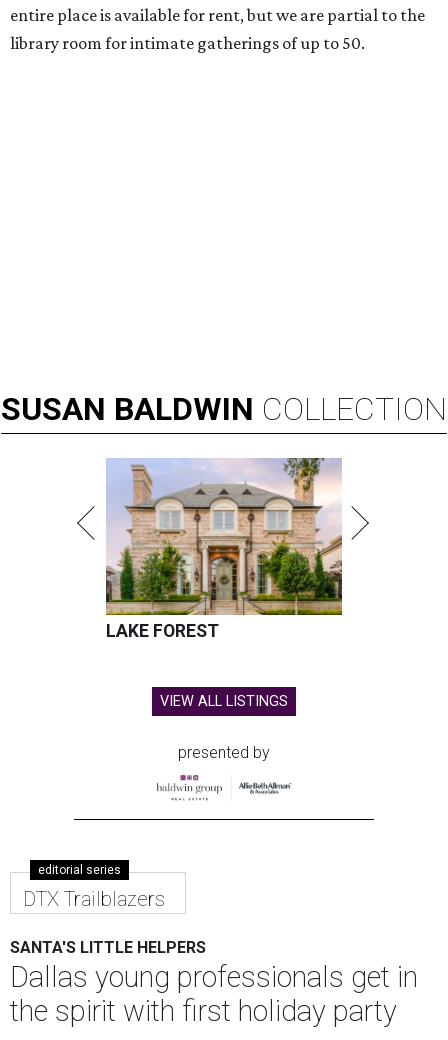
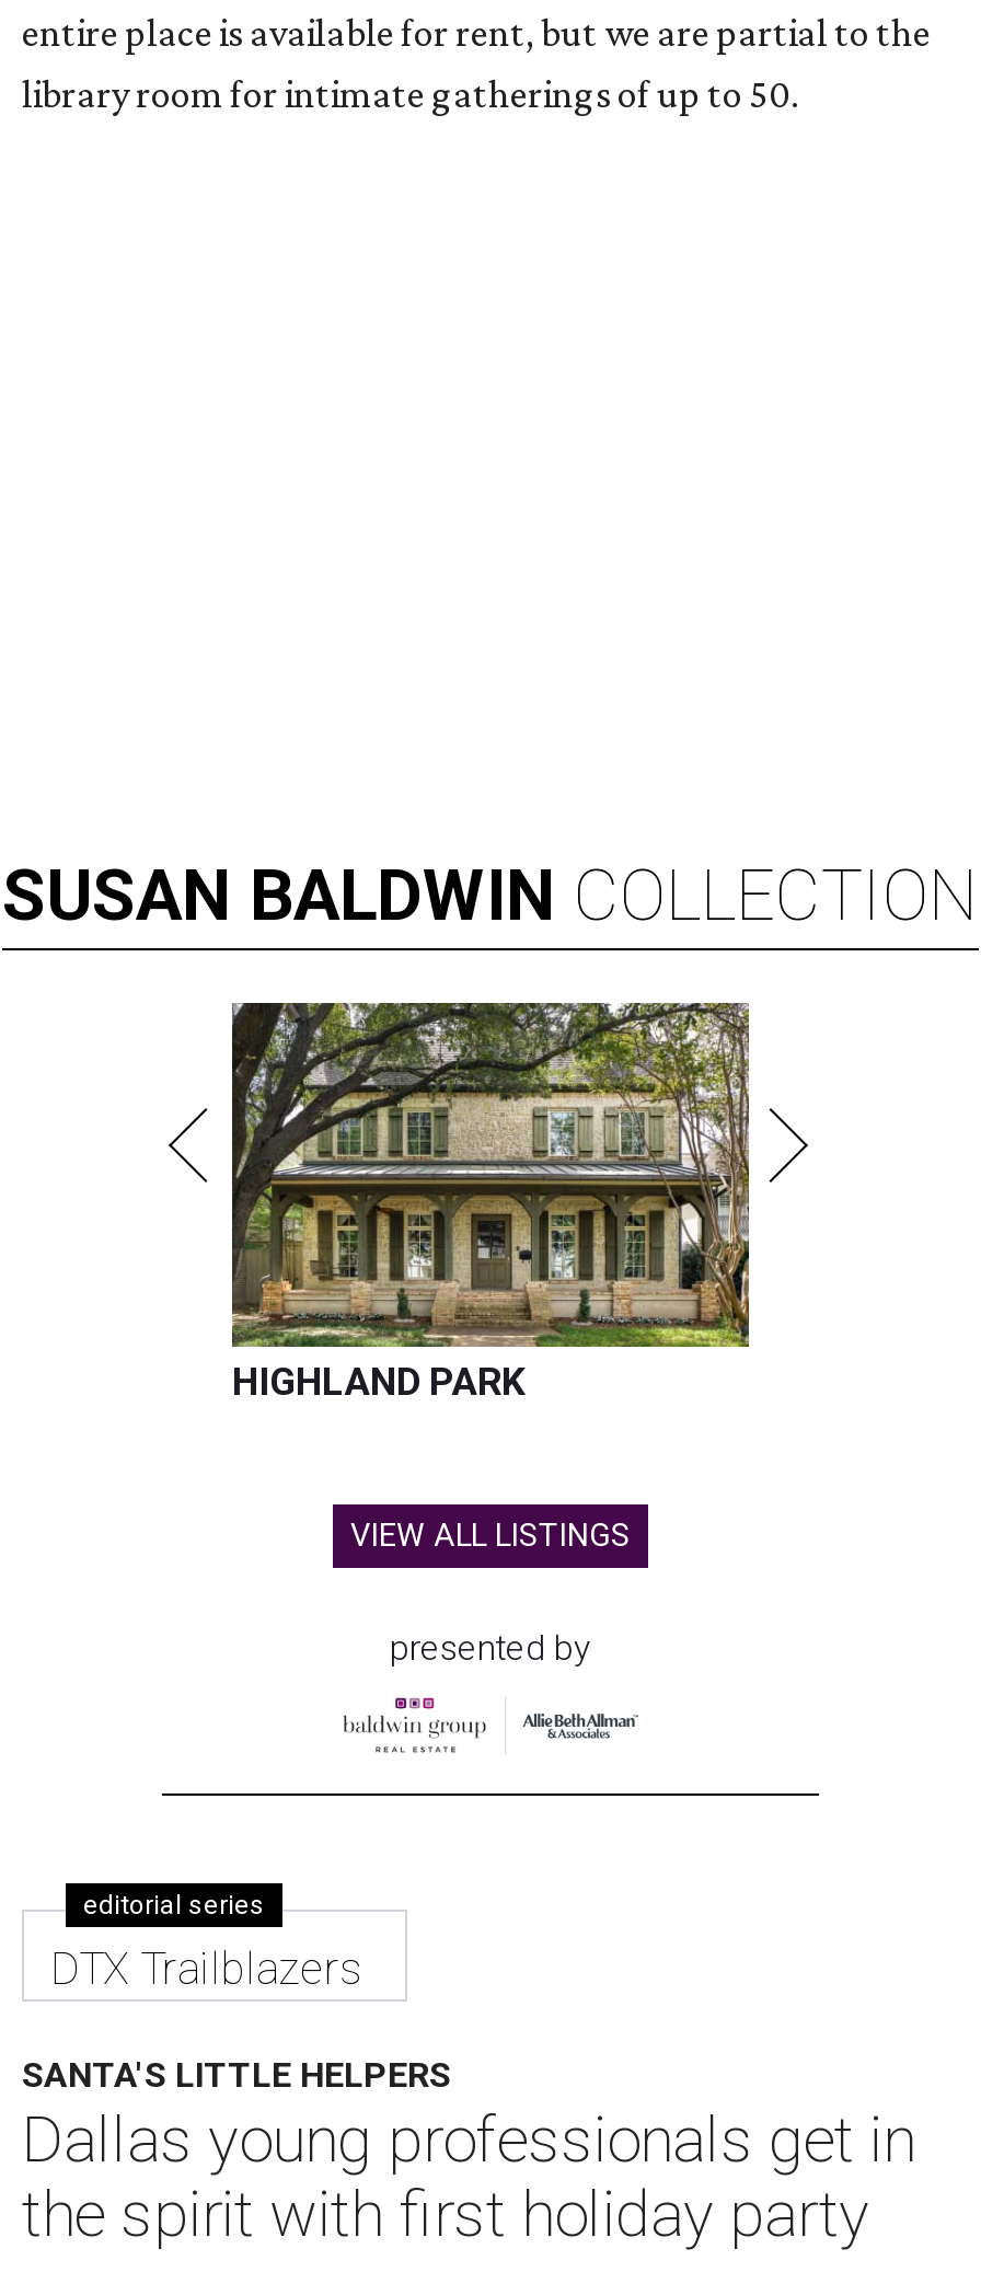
- [image]
- LAKE FOREST
+ [image]
+ HIGHLAND PARK
